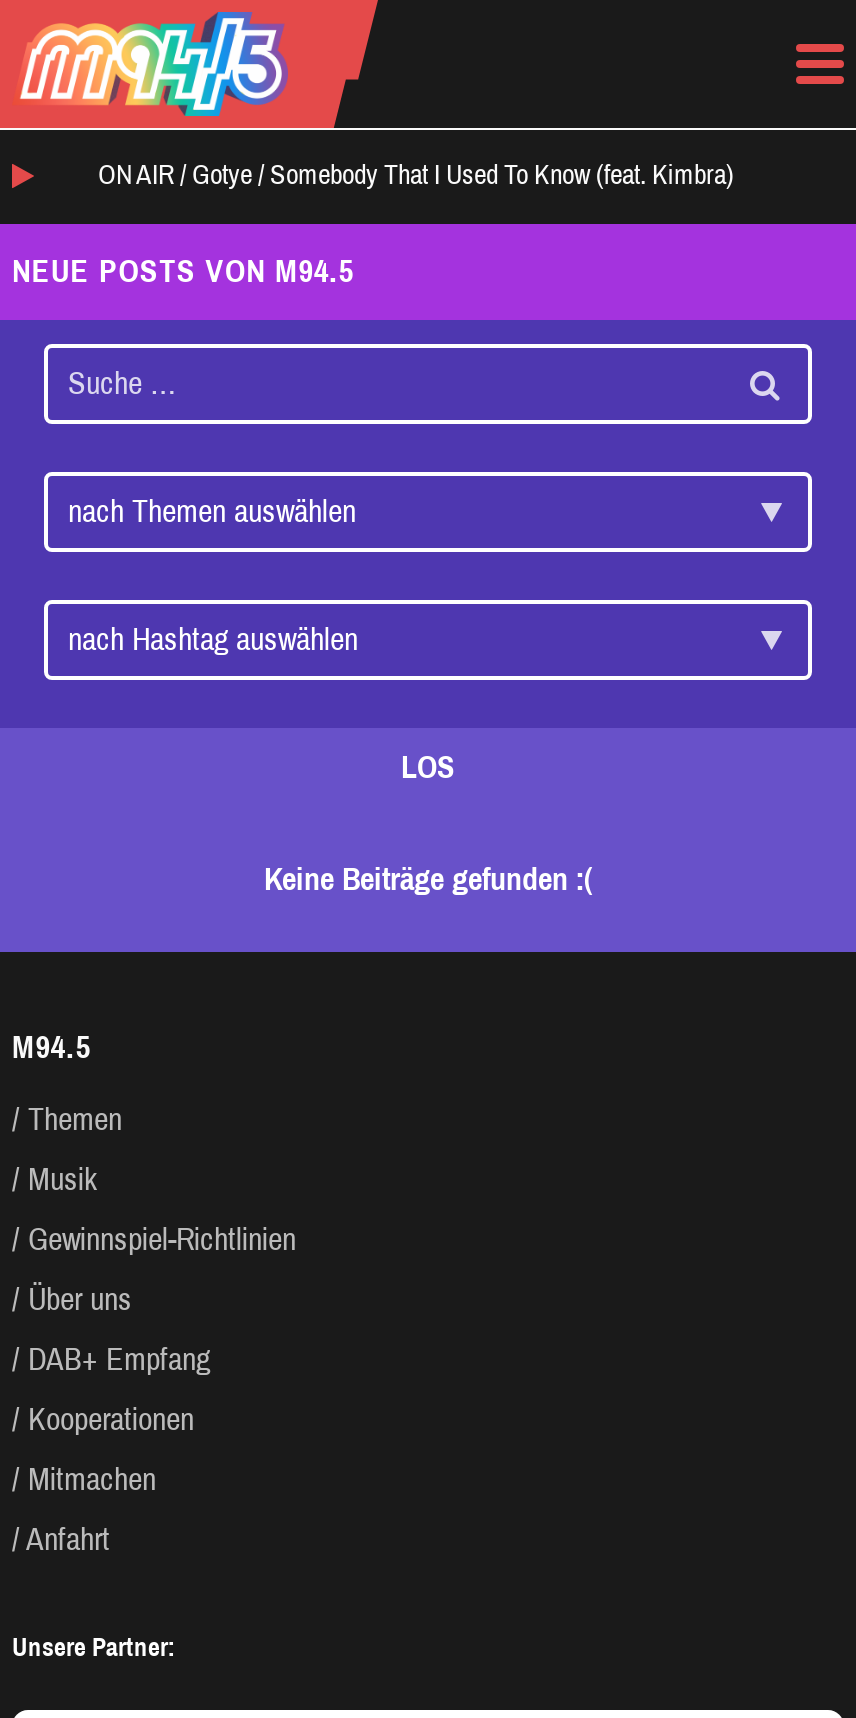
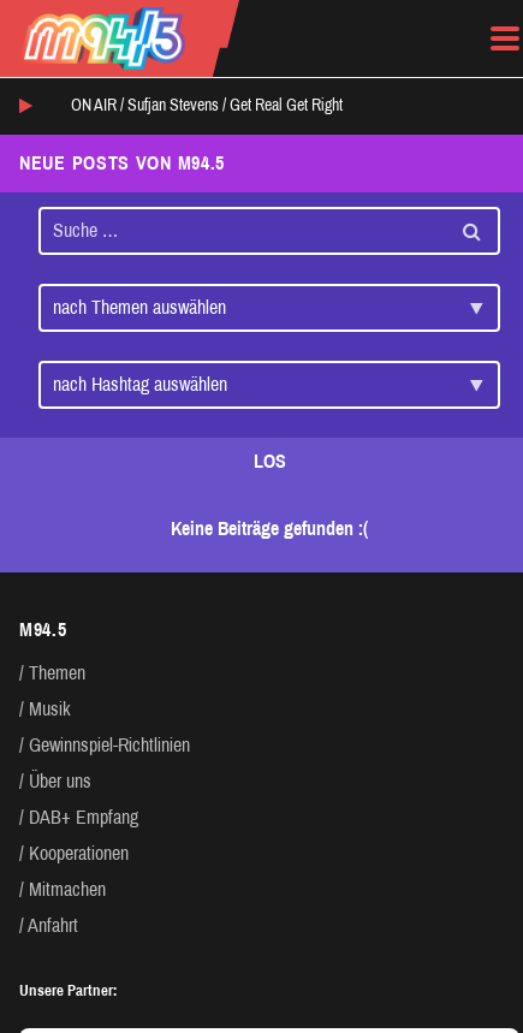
- ON AIR / Gotye / Somebody That I Used To Know (feat. Kimbra)
+ ON AIR / Sufjan Stevens / Get Real Get Right
